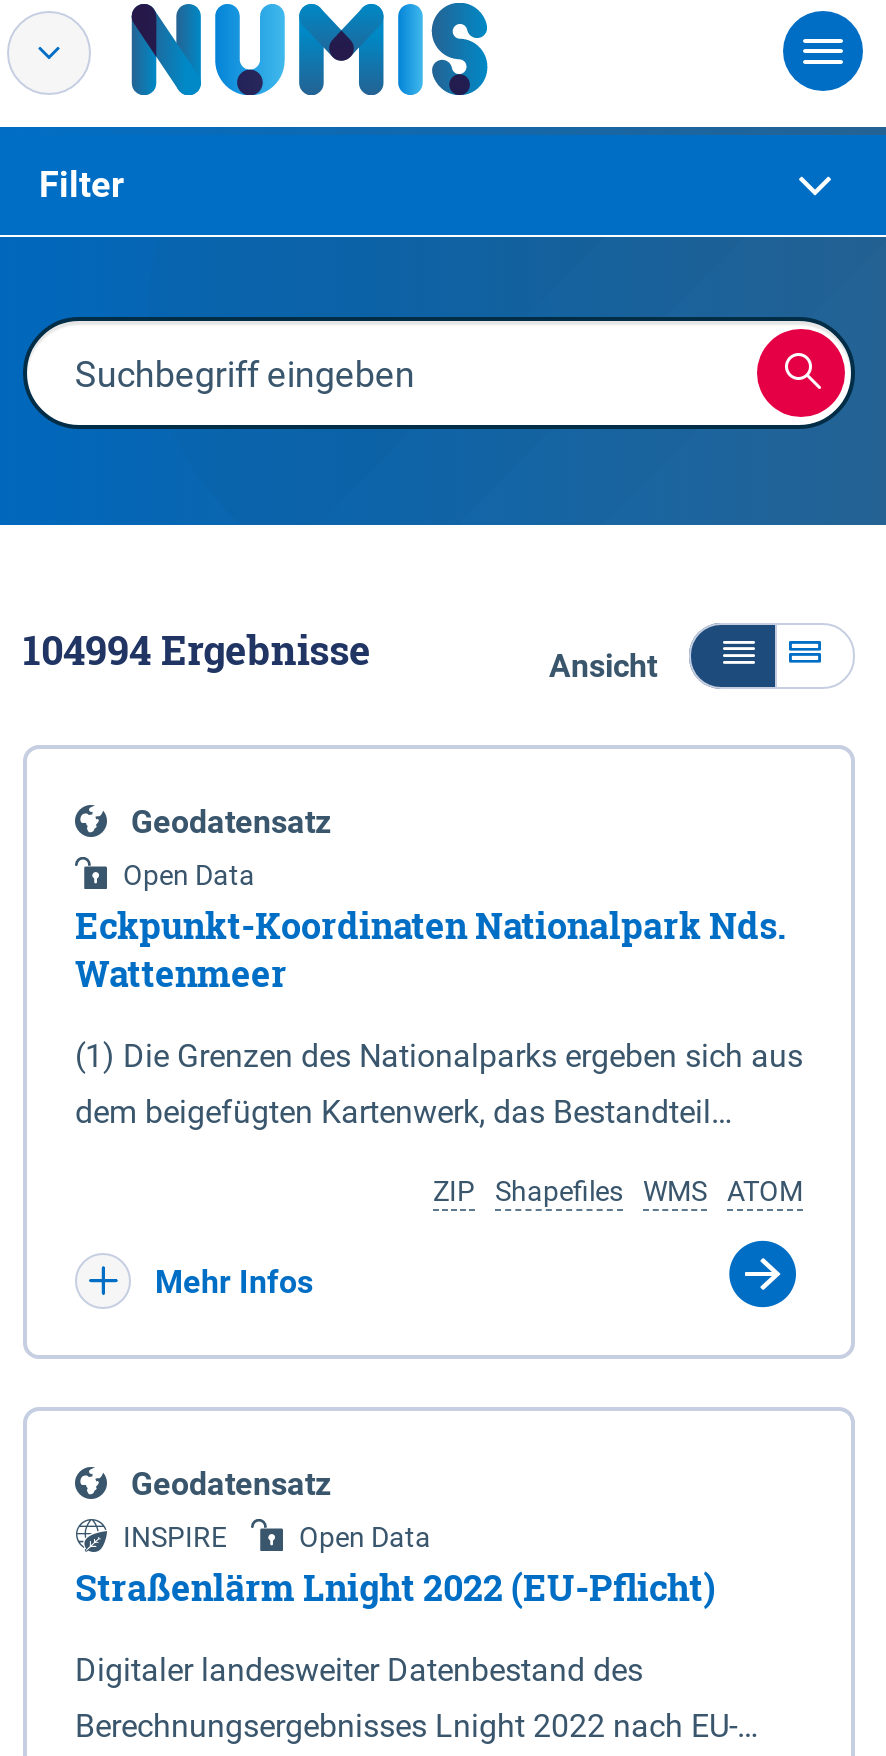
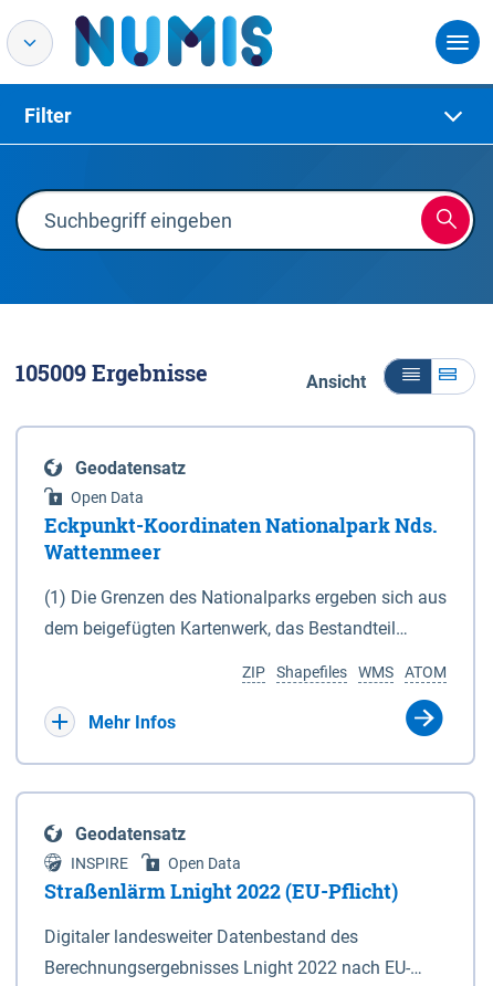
- 104994 Ergebnisse
+ 105009 Ergebnisse
